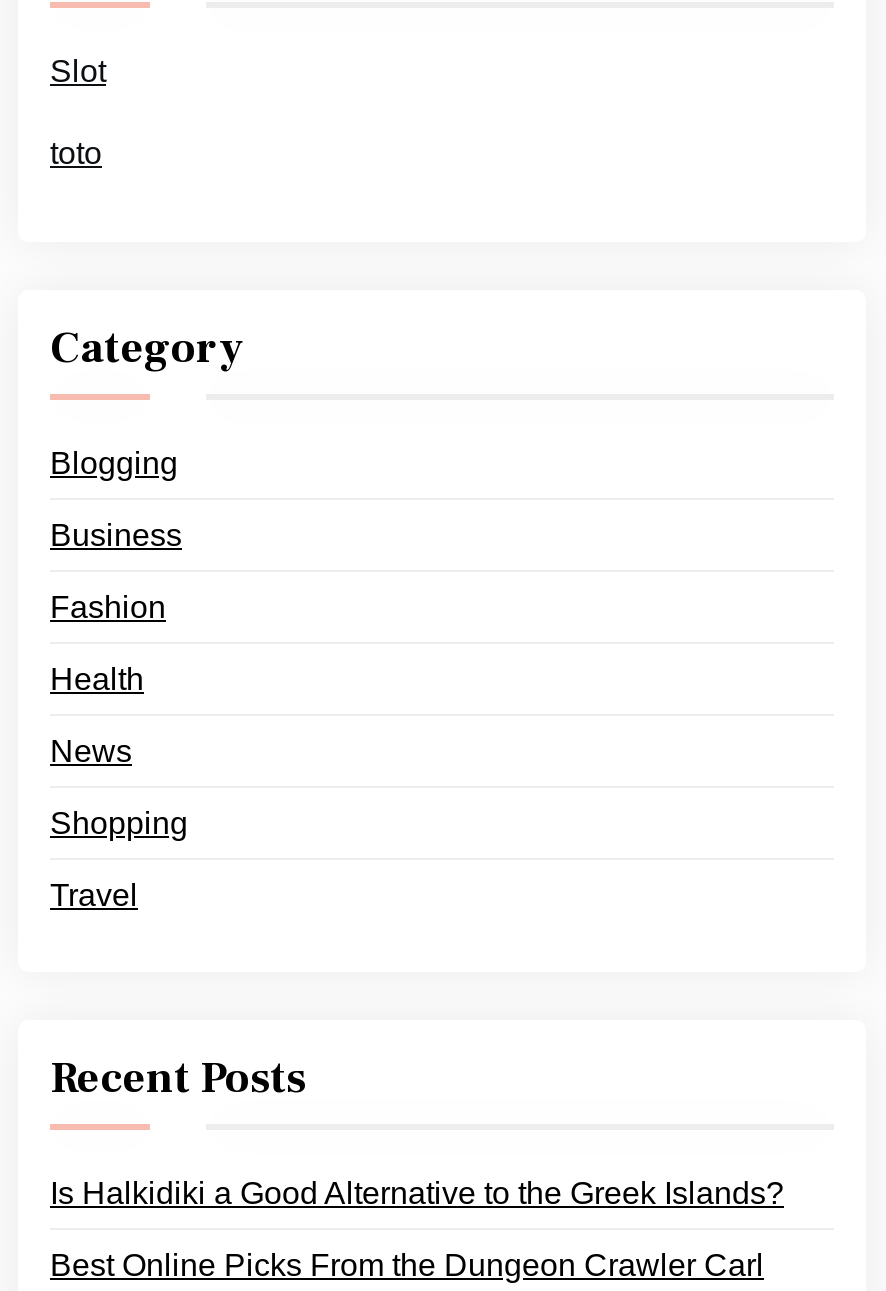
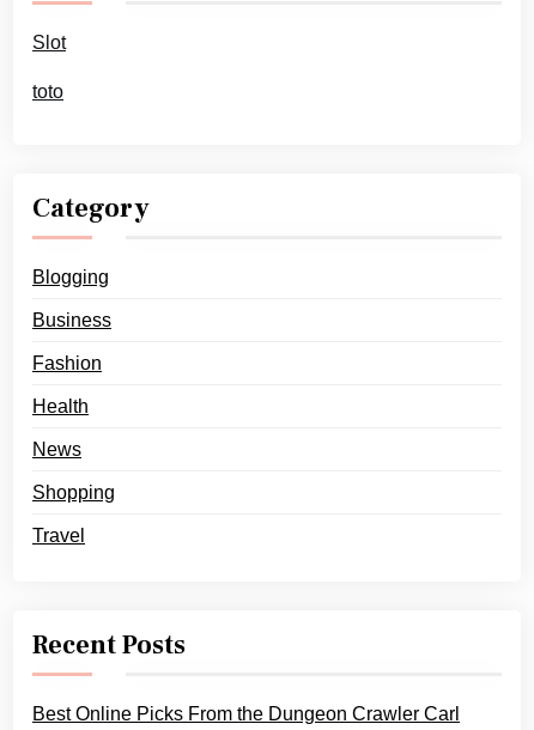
- Is Halkidiki a Good Alternative to the Greek Islands?
